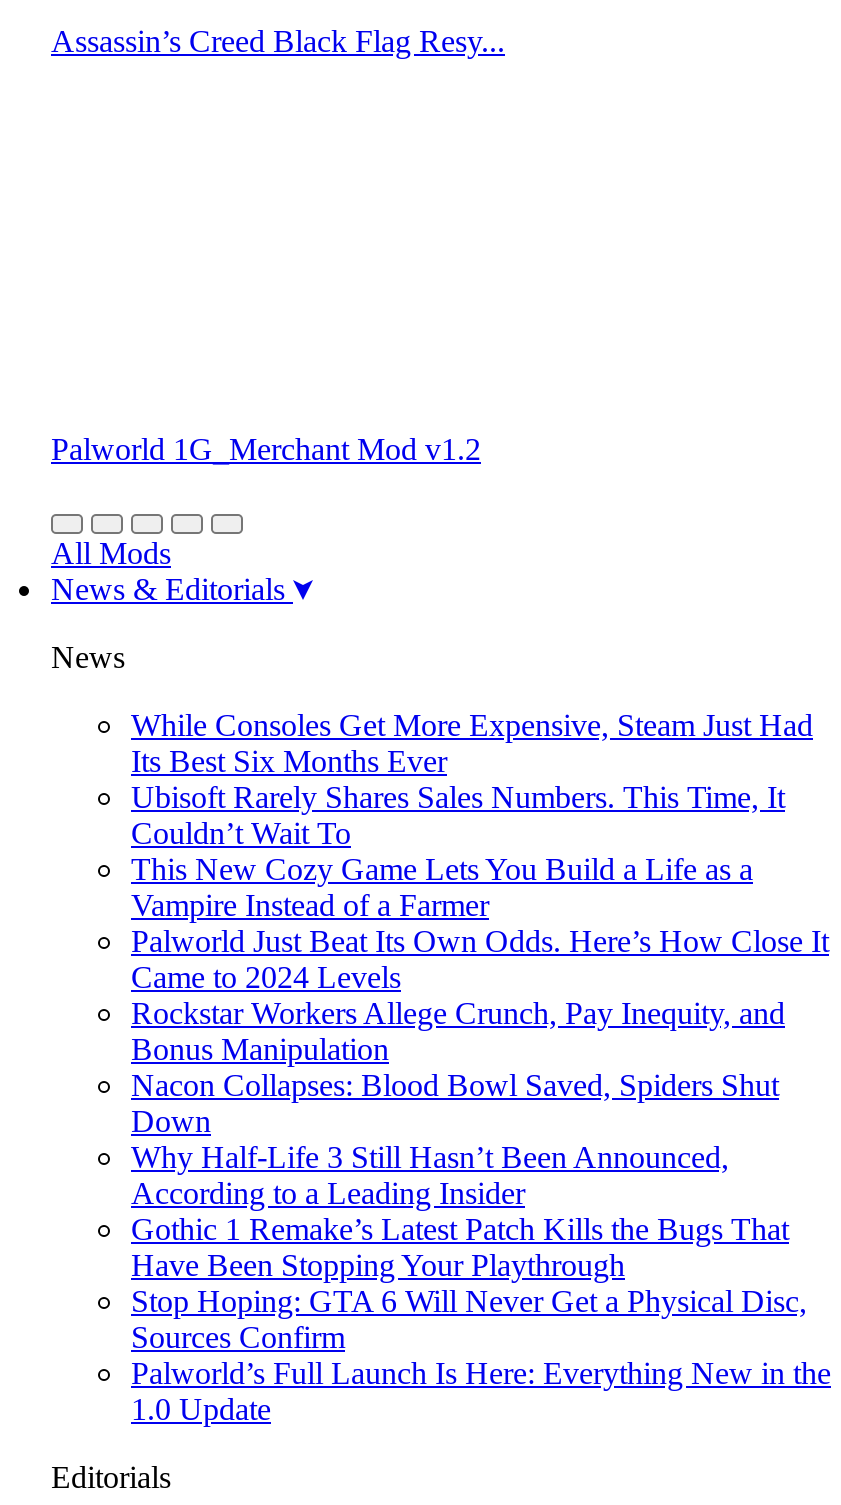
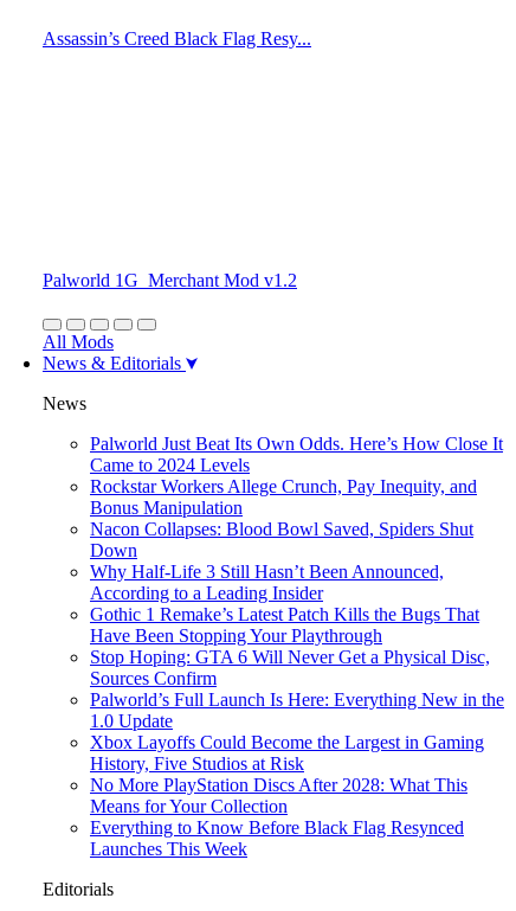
- While Consoles Get More Expensive, Steam Just Had
- Its Best Six Months Ever
- Ubisoft Rarely Shares Sales Numbers. This Time, It
- Couldn’t Wait To
- This New Cozy Game Lets You Build a Life as a
- Vampire Instead of a Farmer

moved up: Palworld Just Beat Its Own Odds. Here’s How Close It | Came to 2024 Levels | Rockstar Workers Allege Crunch, Pay Inequity, and | ... | Palworld’s Full Launch Is Here: Everything New in the | 1.0 Update

+ Xbox Layoffs Could Become the Largest in Gaming
+ History, Five Studios at Risk
+ No More PlayStation Discs After 2028: What This
+ Means for Your Collection
+ Everything to Know Before Black Flag Resynced
+ Launches This Week
